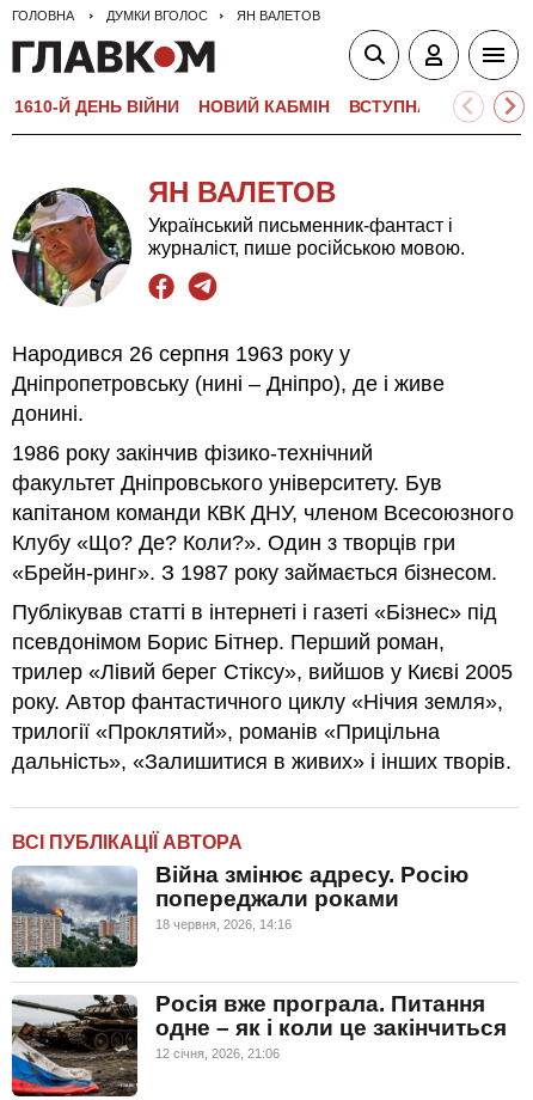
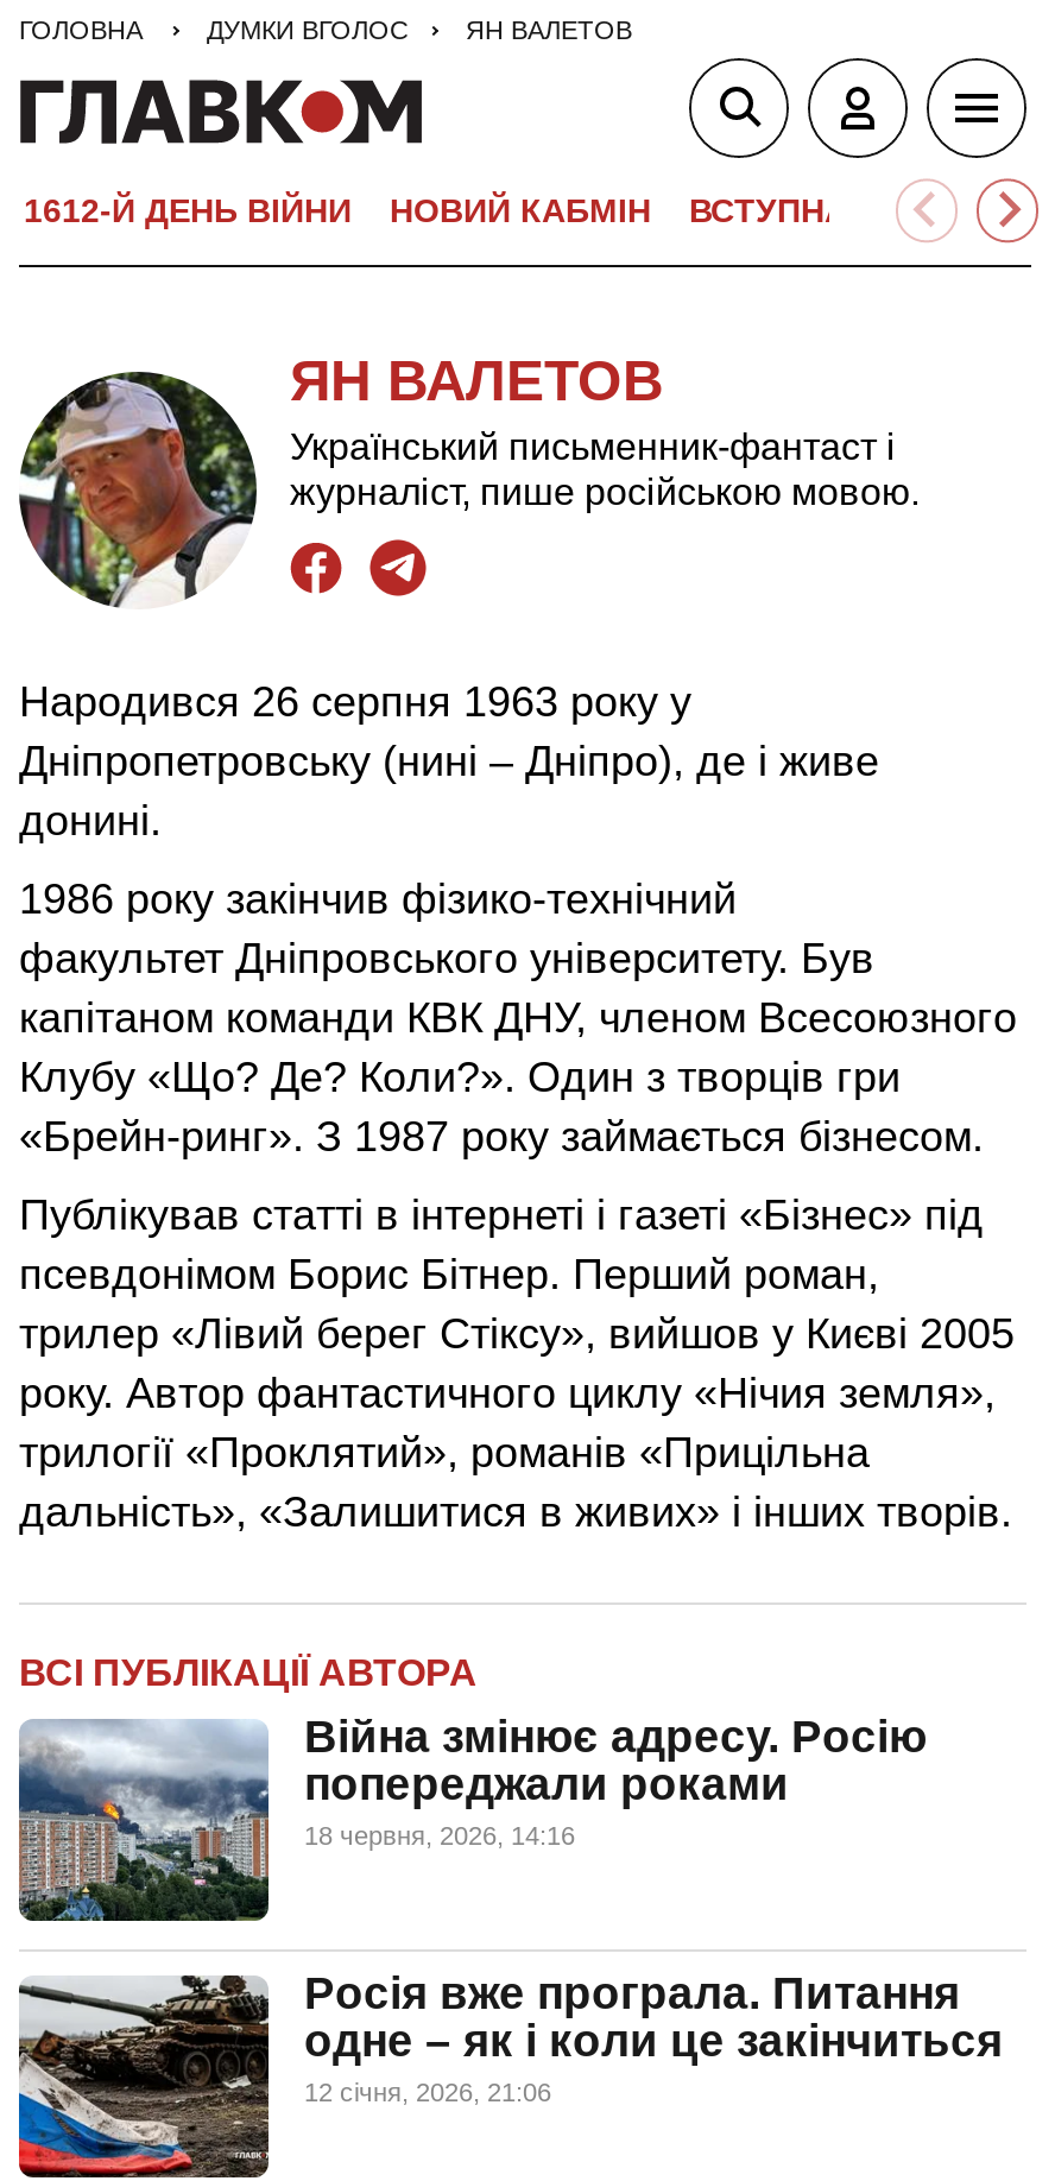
- 1610-Й ДЕНЬ ВІЙНИ
+ 1612-Й ДЕНЬ ВІЙНИ
